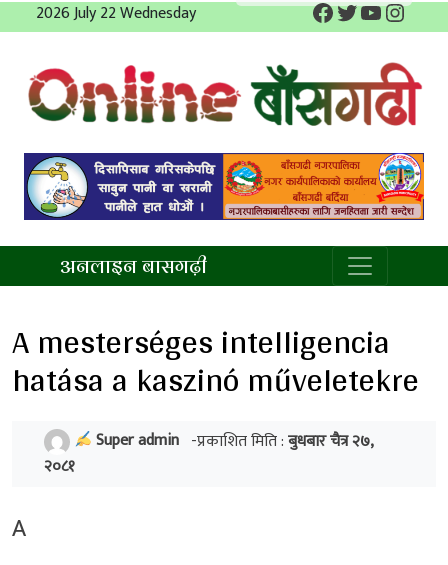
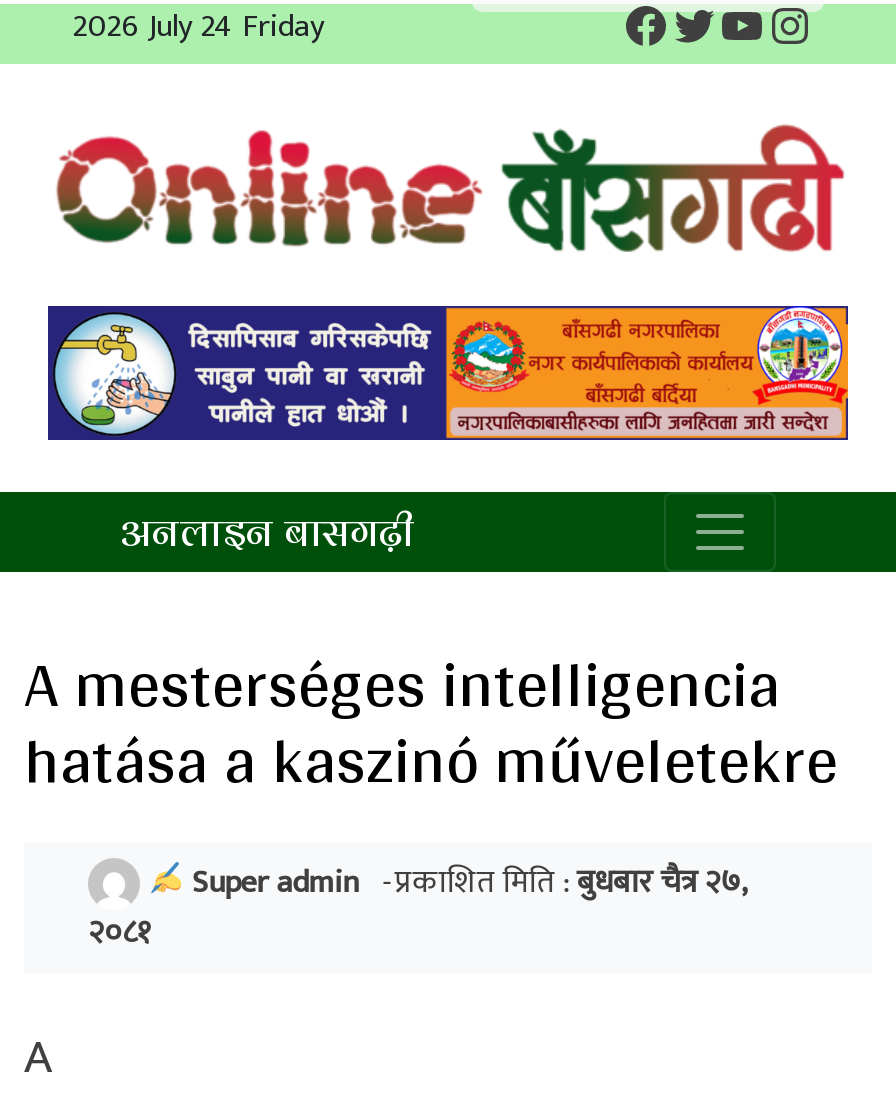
- 2026 July 22 Wednesday
+ 2026 July 24 Friday
